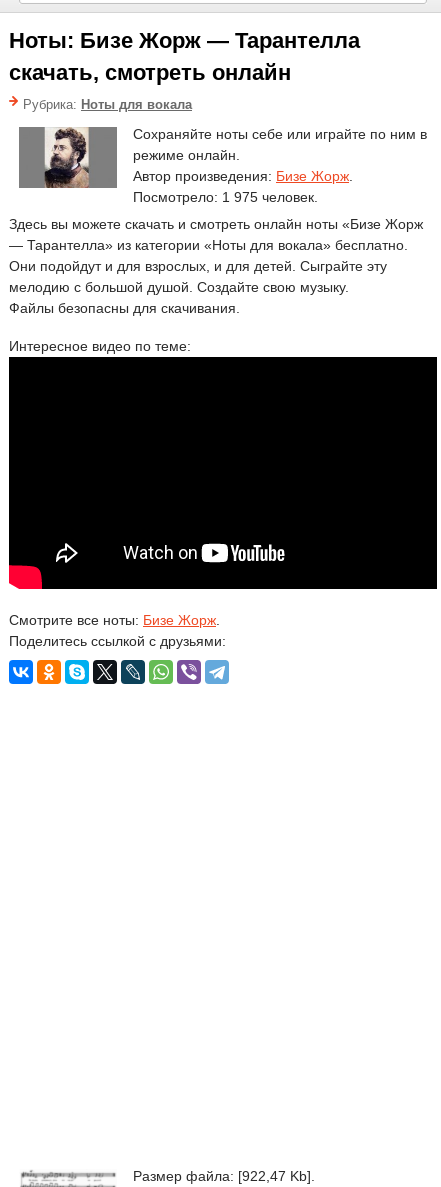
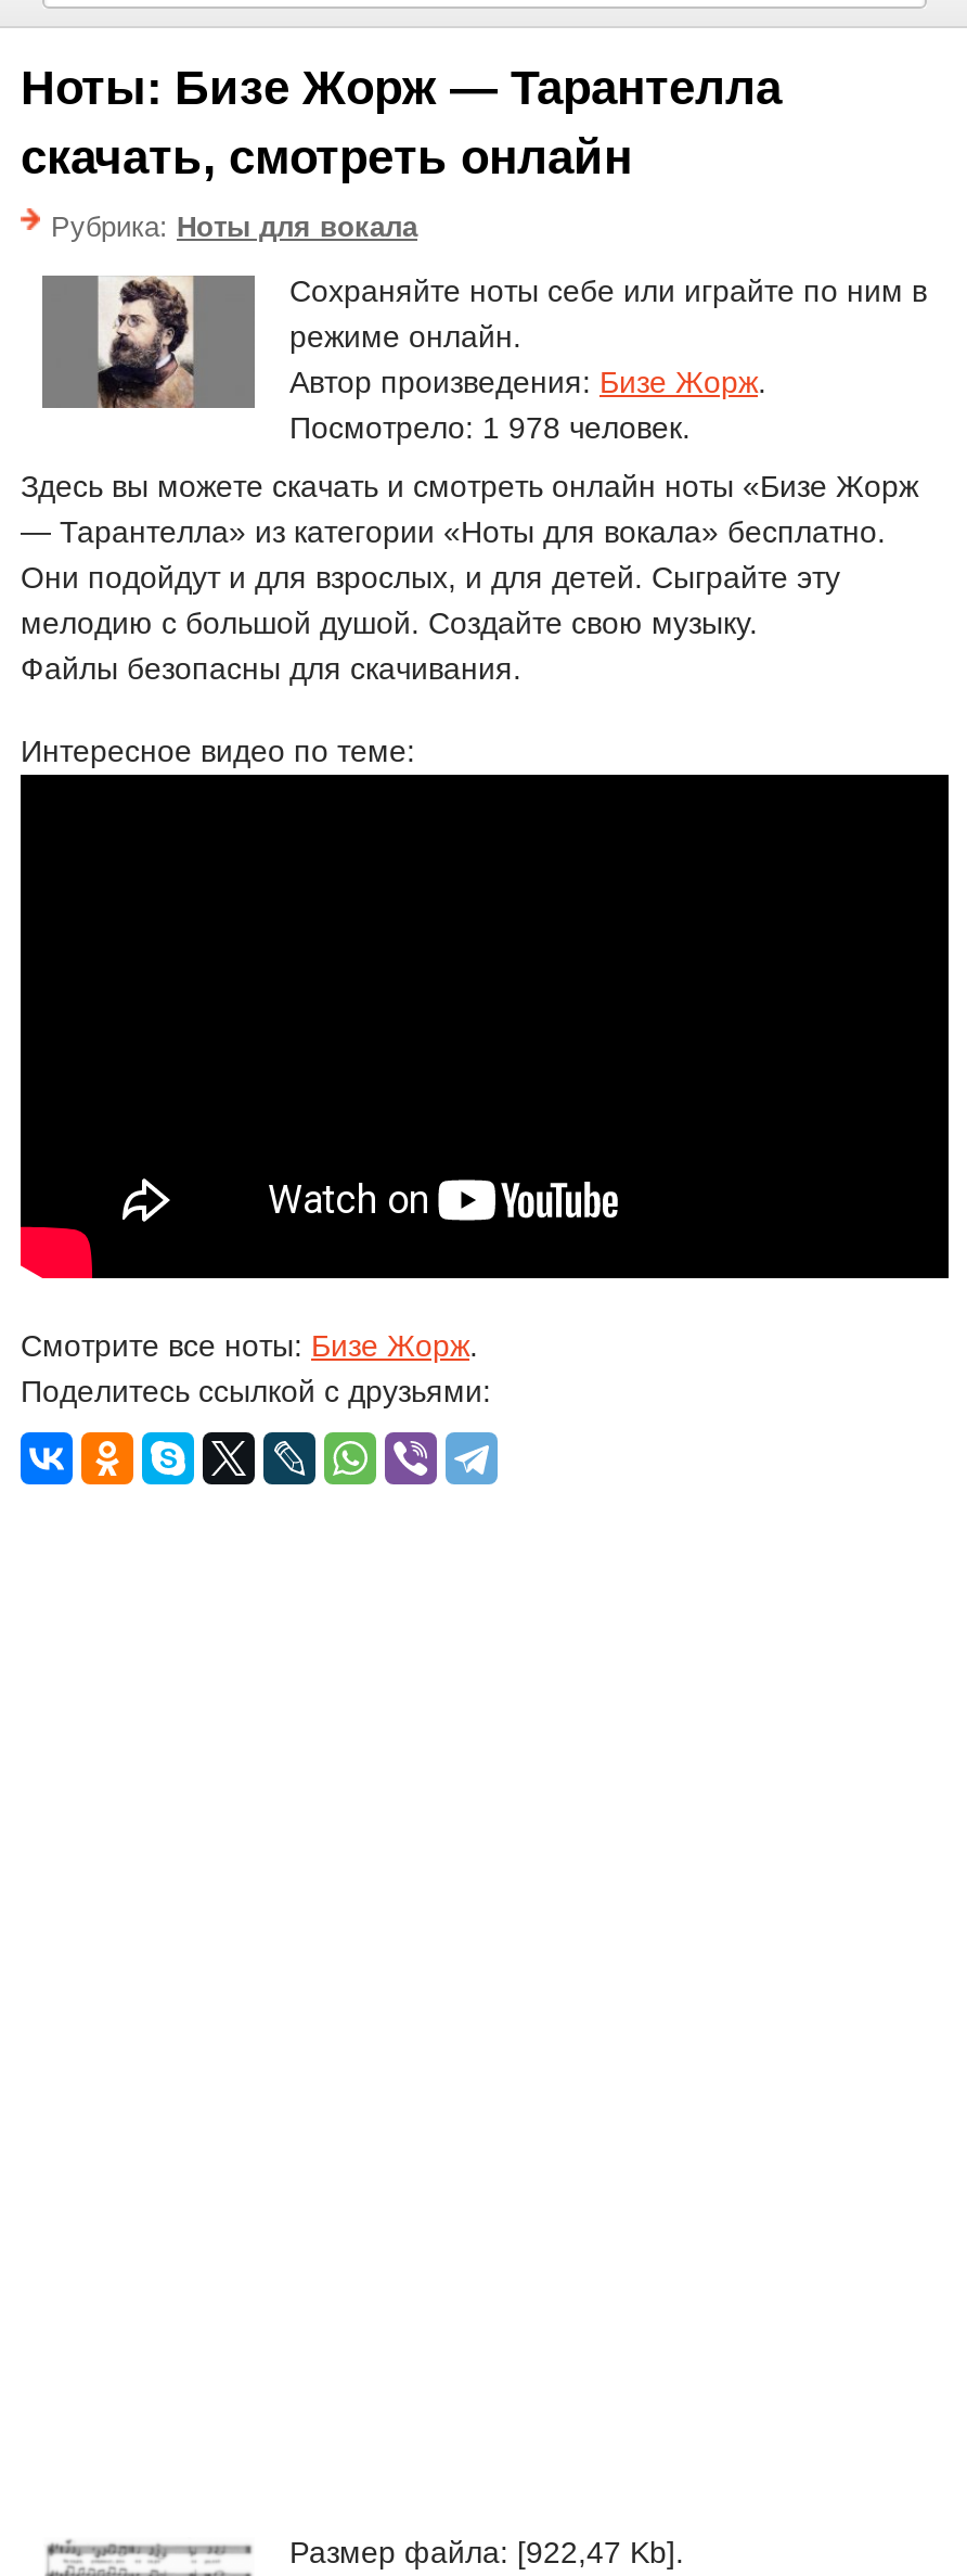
- Посмотрело: 1 975 человек.
+ Посмотрело: 1 978 человек.
